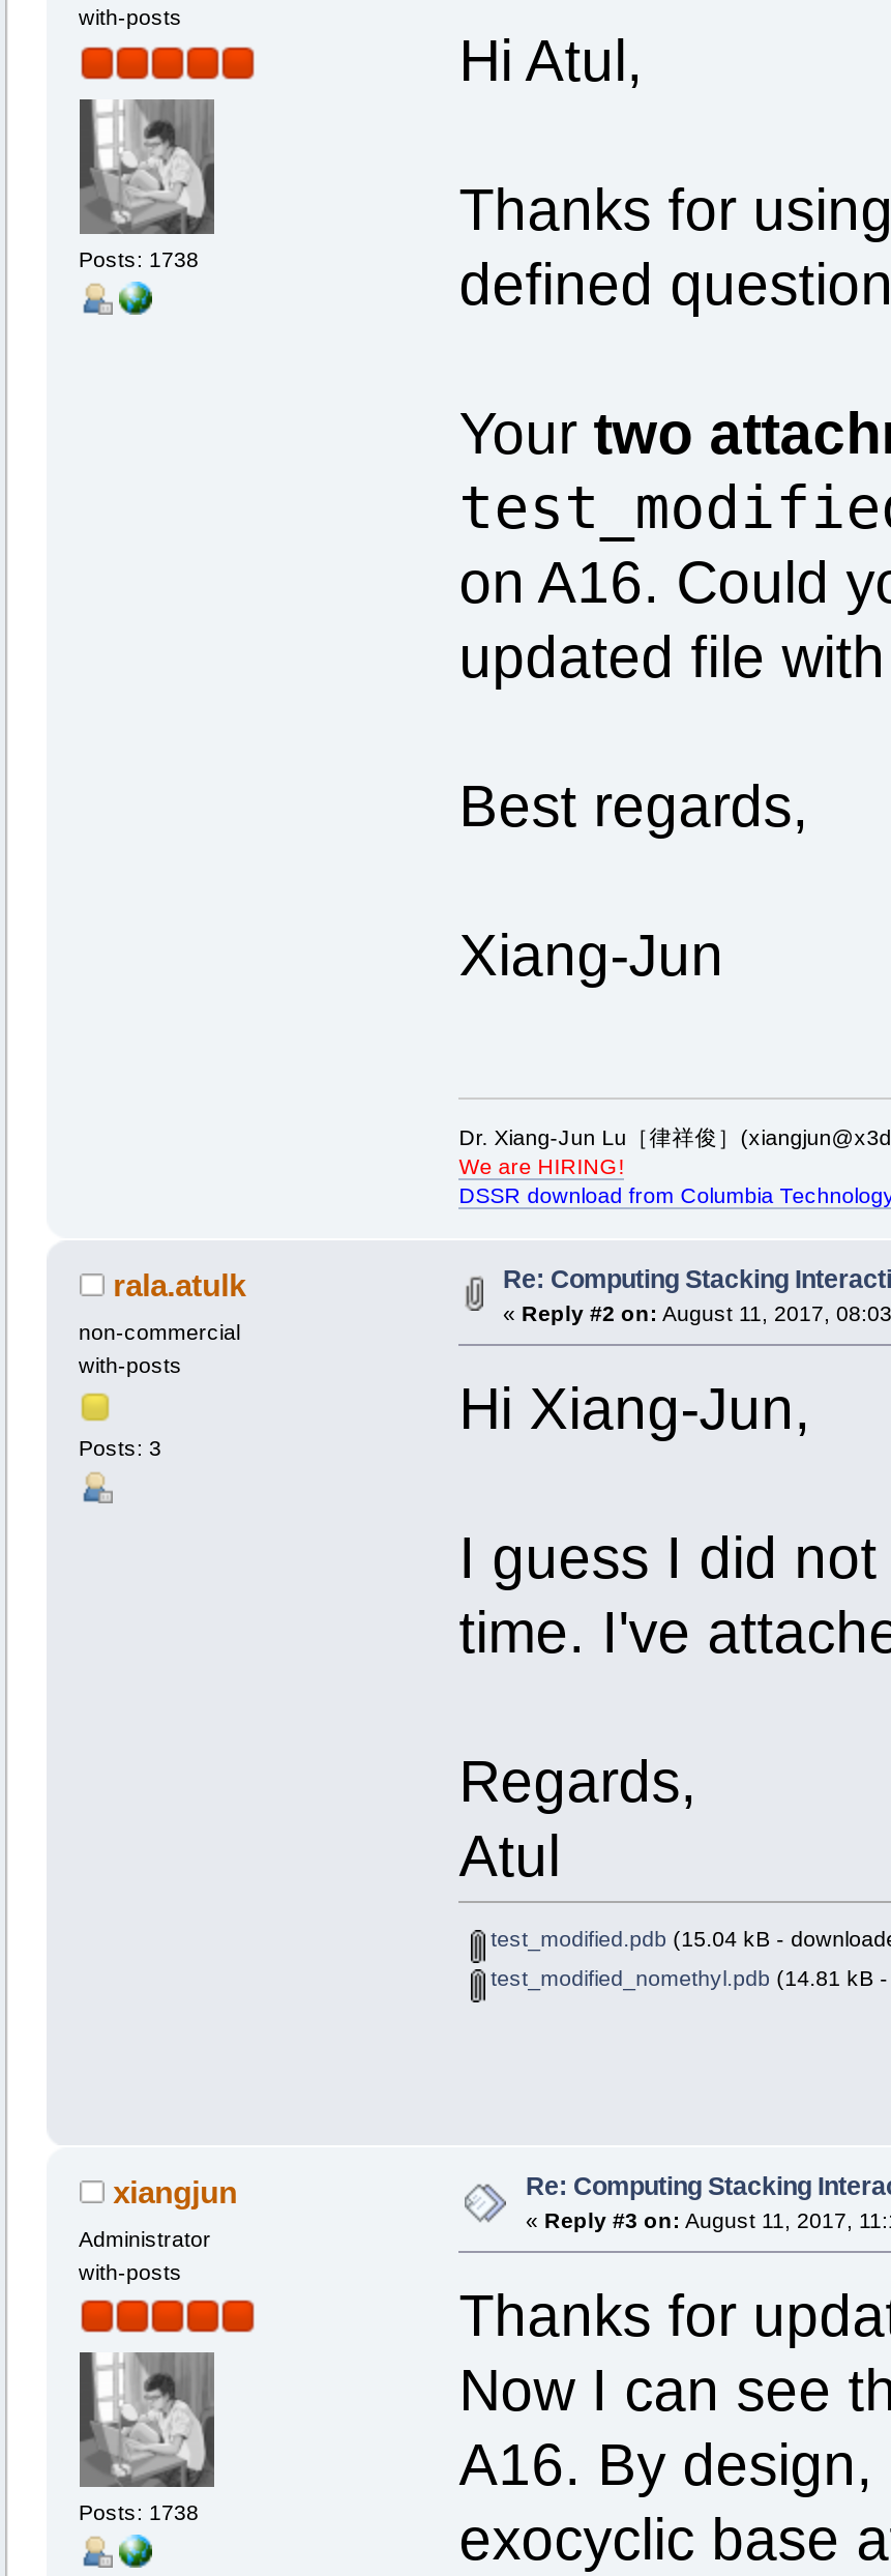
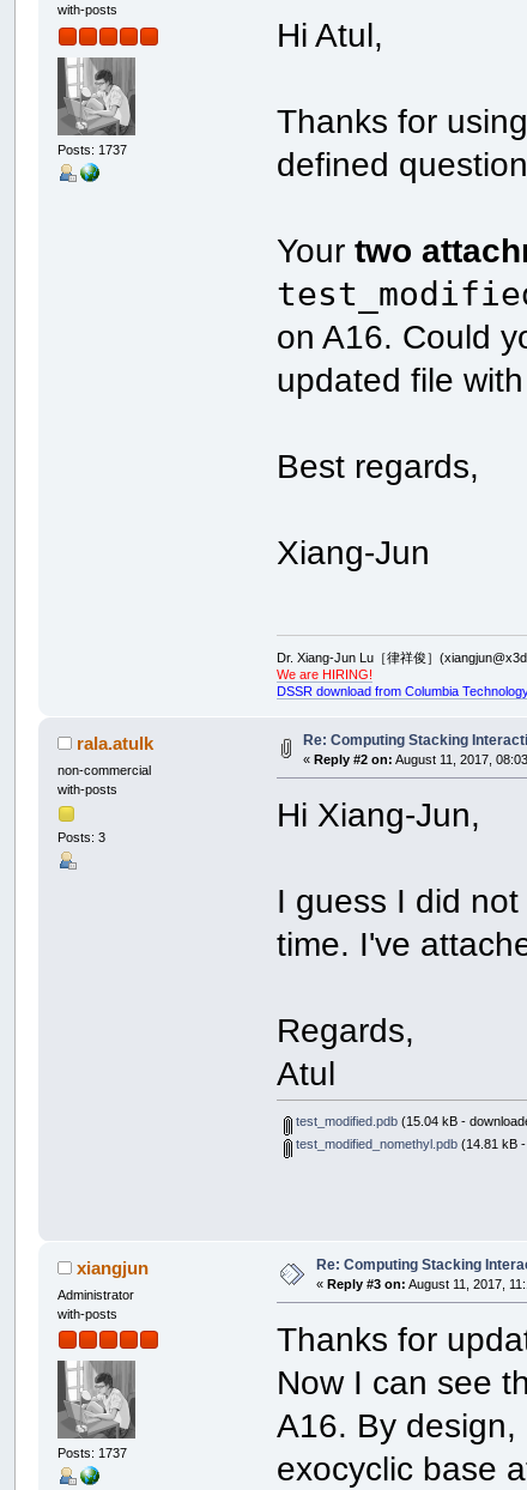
- Posts: 1738
+ Posts: 1737

- Posts: 1738
+ Posts: 1737
